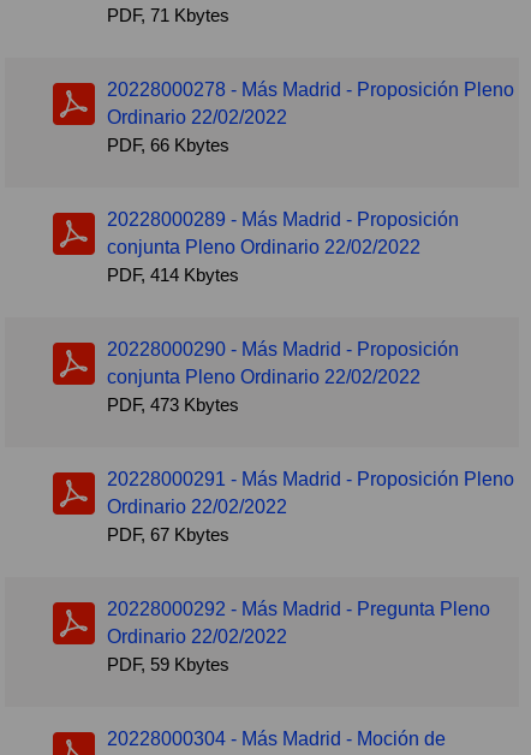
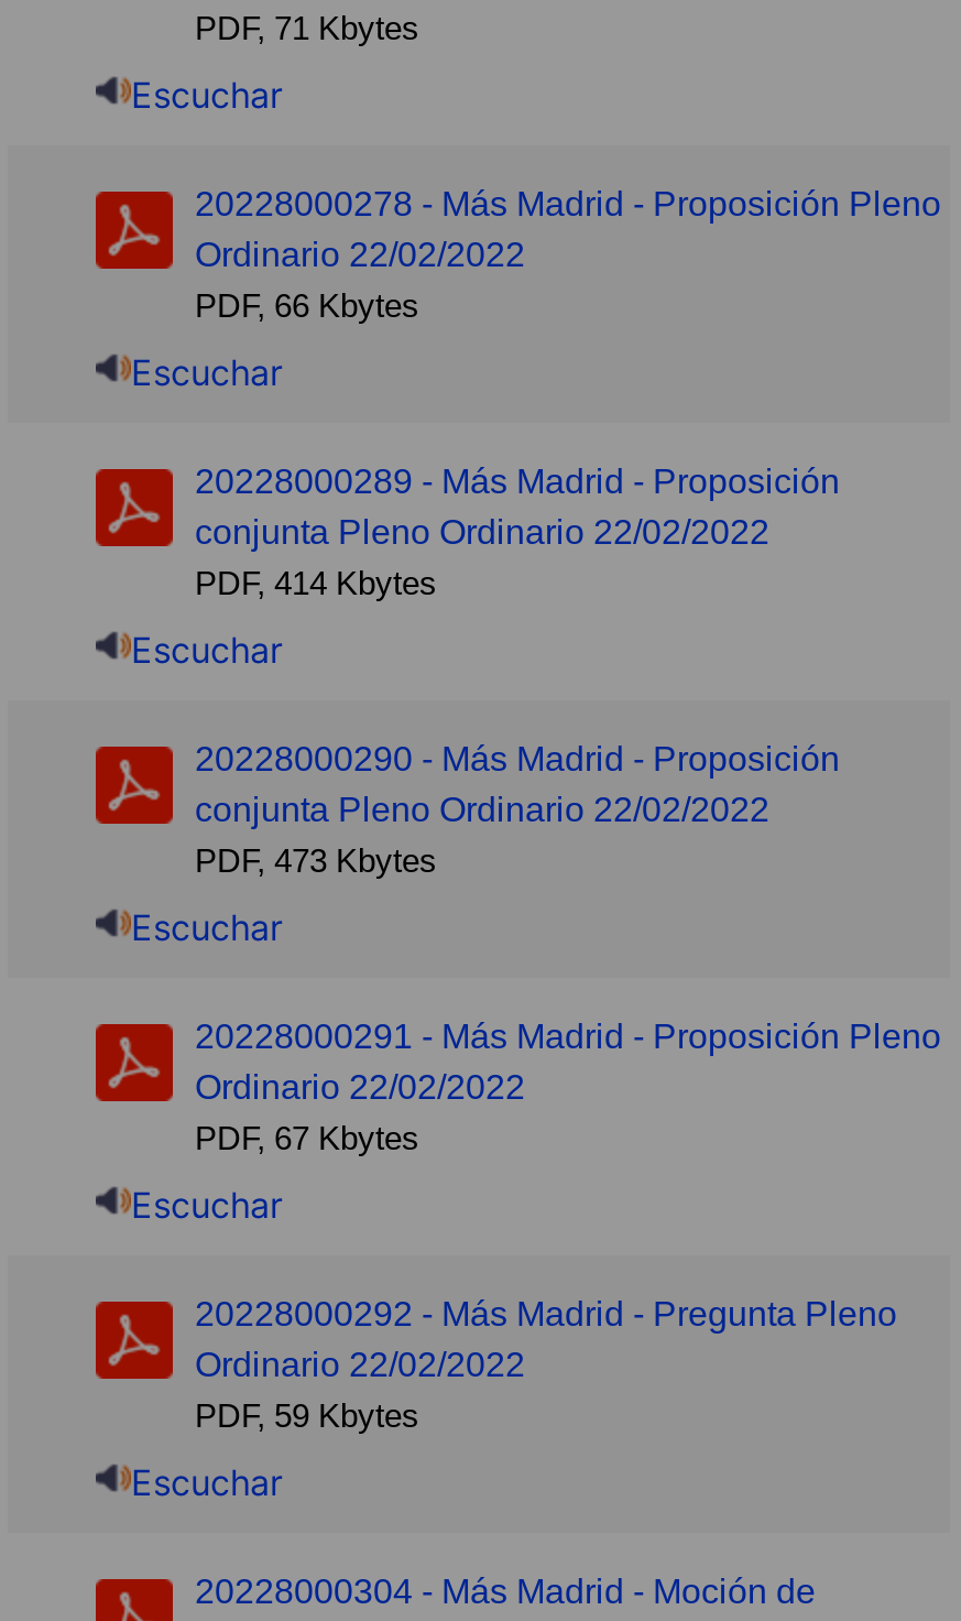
+ Escuchar

+ Escuchar

+ Escuchar

+ Escuchar

+ Escuchar

+ Escuchar
